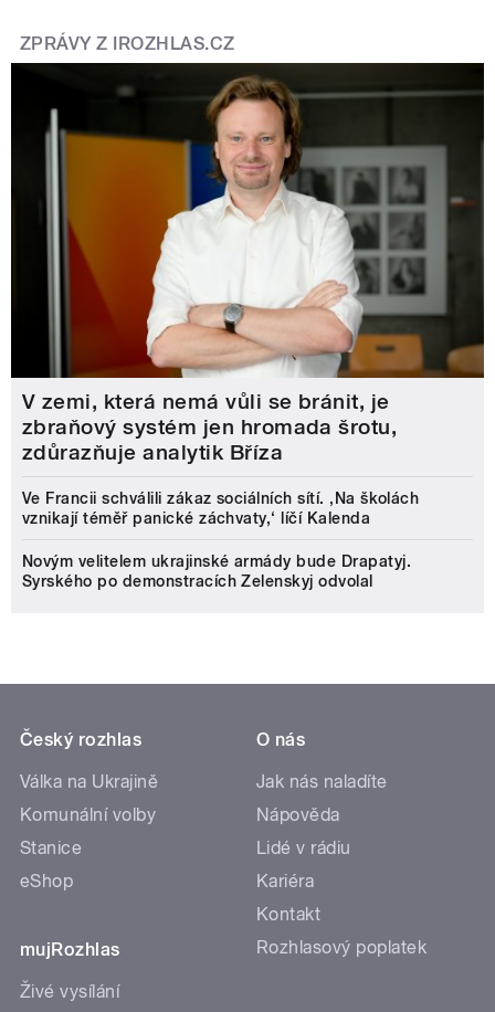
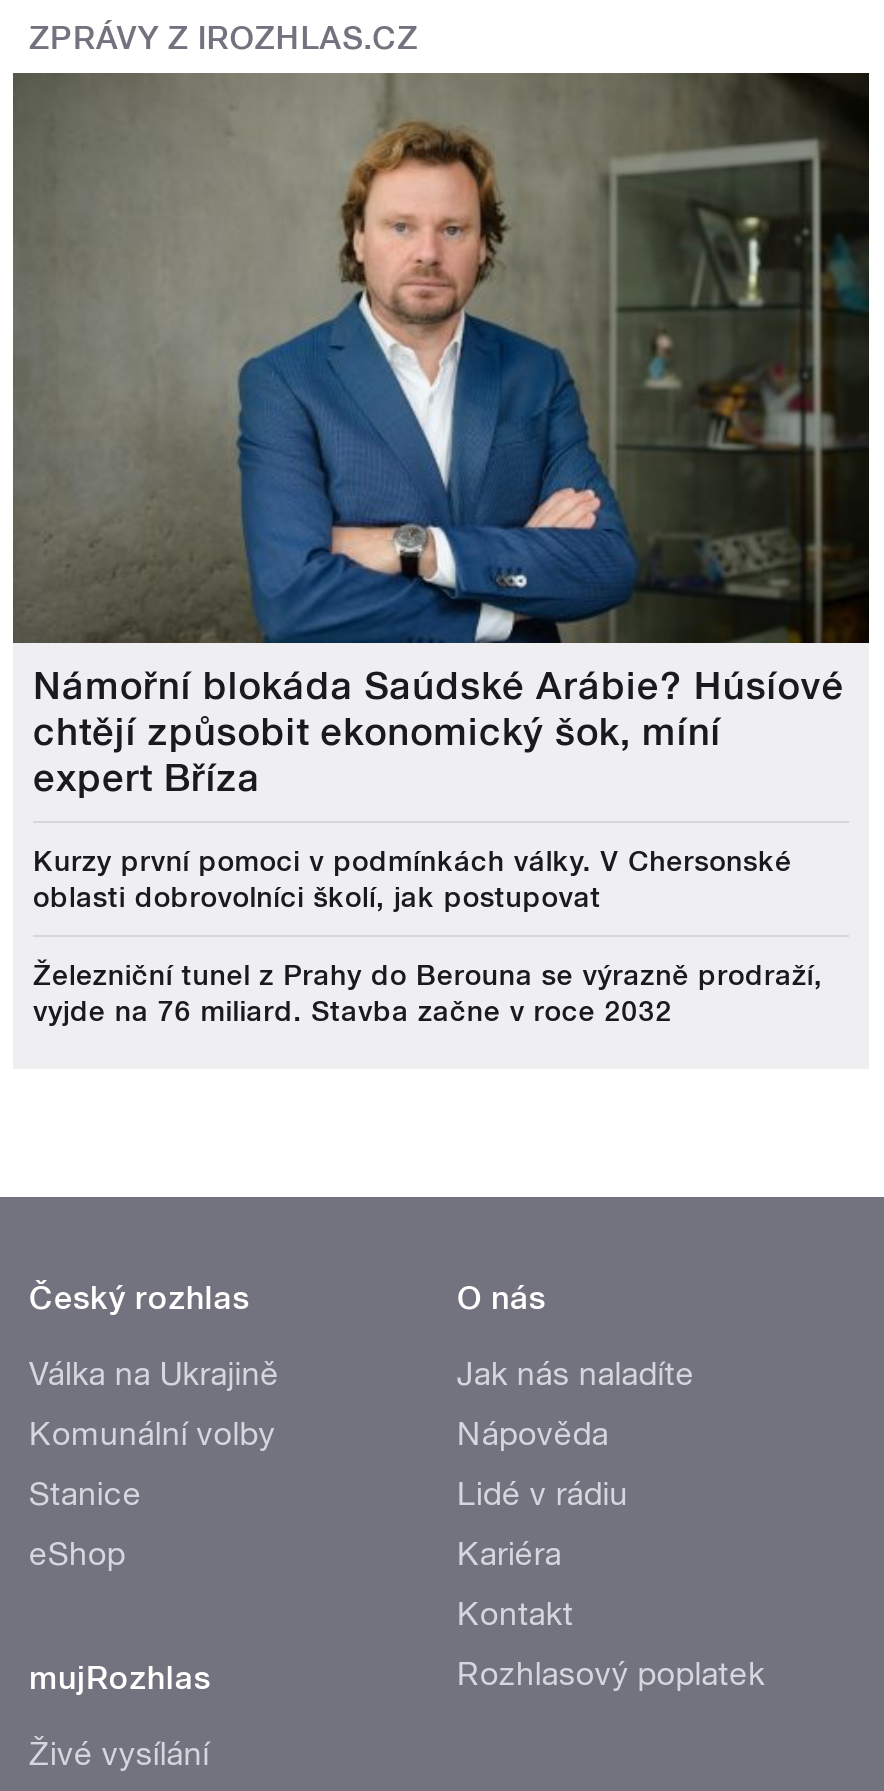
- [image]
- V zemi, která nemá vůli se bránit, je
- zbraňový systém jen hromada šrotu,
- zdůrazňuje analytik Bříza
+ [image]
+ Námořní blokáda Saúdské Arábie? Húsíové
+ chtějí způsobit ekonomický šok, míní
+ expert Bříza

- Ve Francii schválili zákaz sociálních sítí. ‚Na školách
- vznikají téměř panické záchvaty,‘ líčí Kalenda
+ Kurzy první pomoci v podmínkách války. V Chersonské
+ oblasti dobrovolníci školí, jak postupovat

- Novým velitelem ukrajinské armády bude Drapatyj.
- Syrského po demonstracích Zelenskyj odvolal
+ Železniční tunel z Prahy do Berouna se výrazně prodraží,
+ vyjde na 76 miliard. Stavba začne v roce 2032
